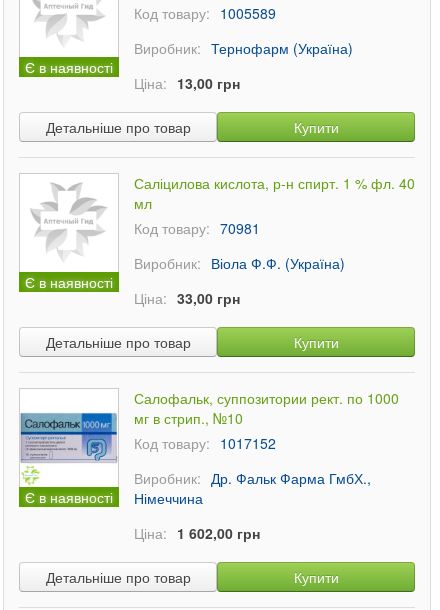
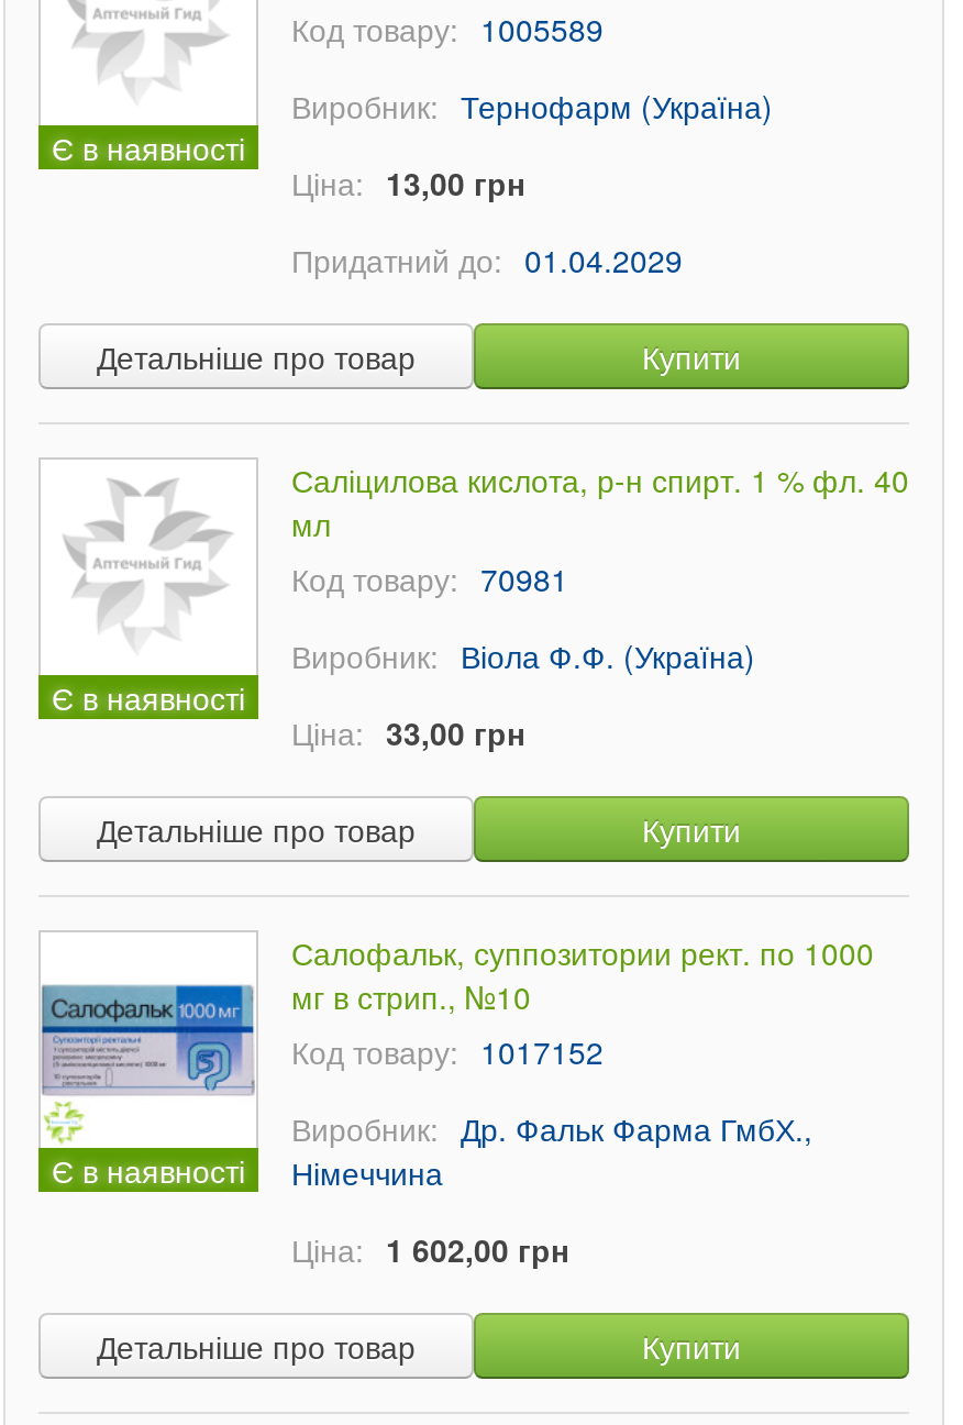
+ Придатний до: 01.04.2029
